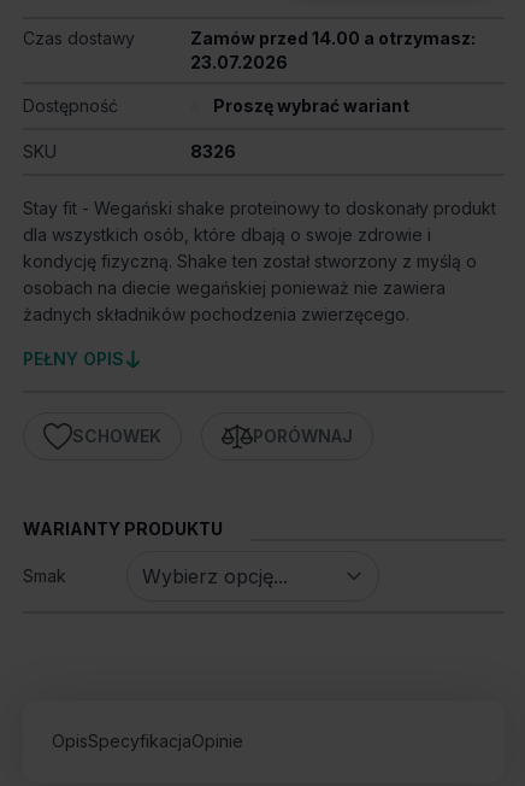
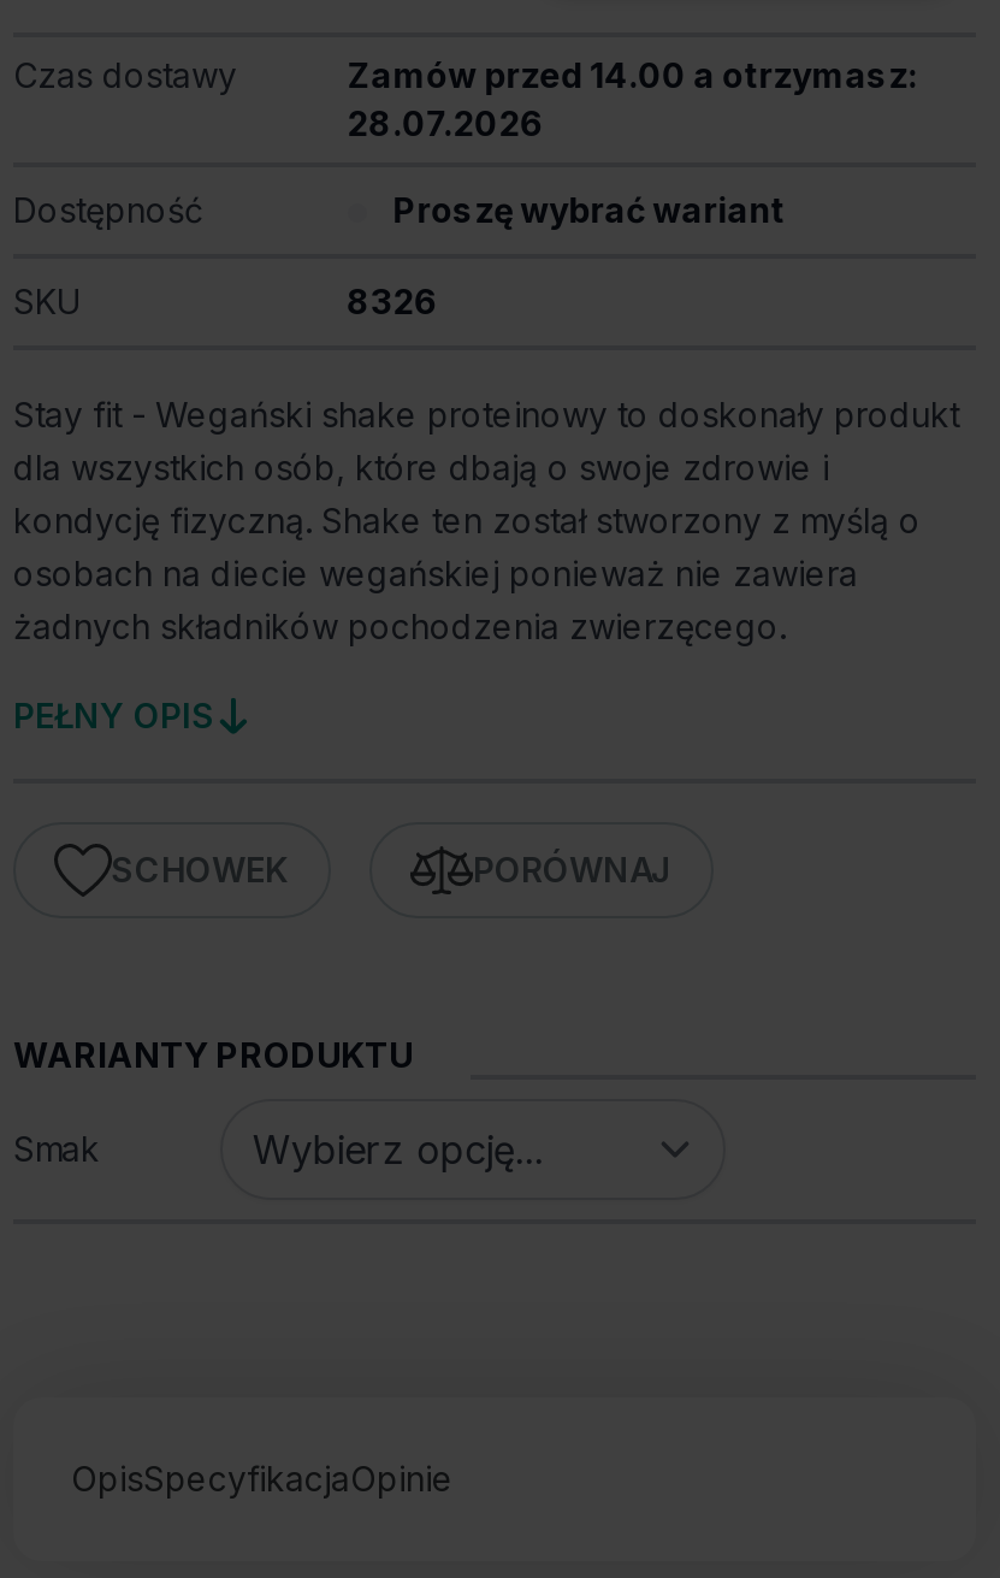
- 23.07.2026
+ 28.07.2026
